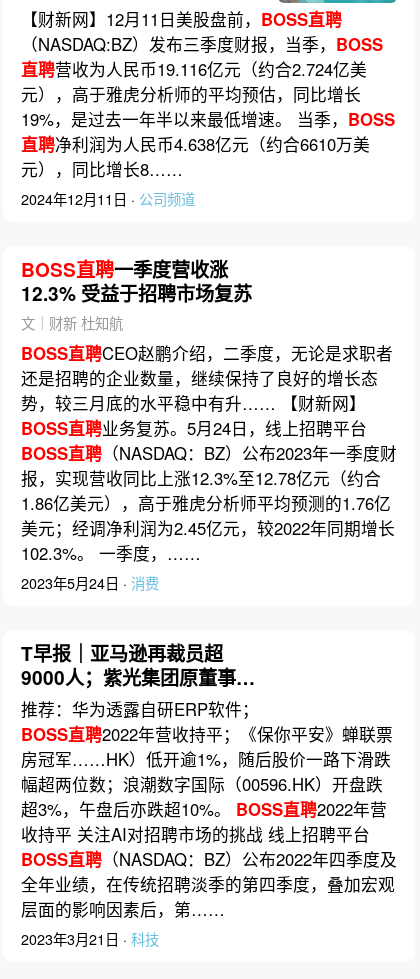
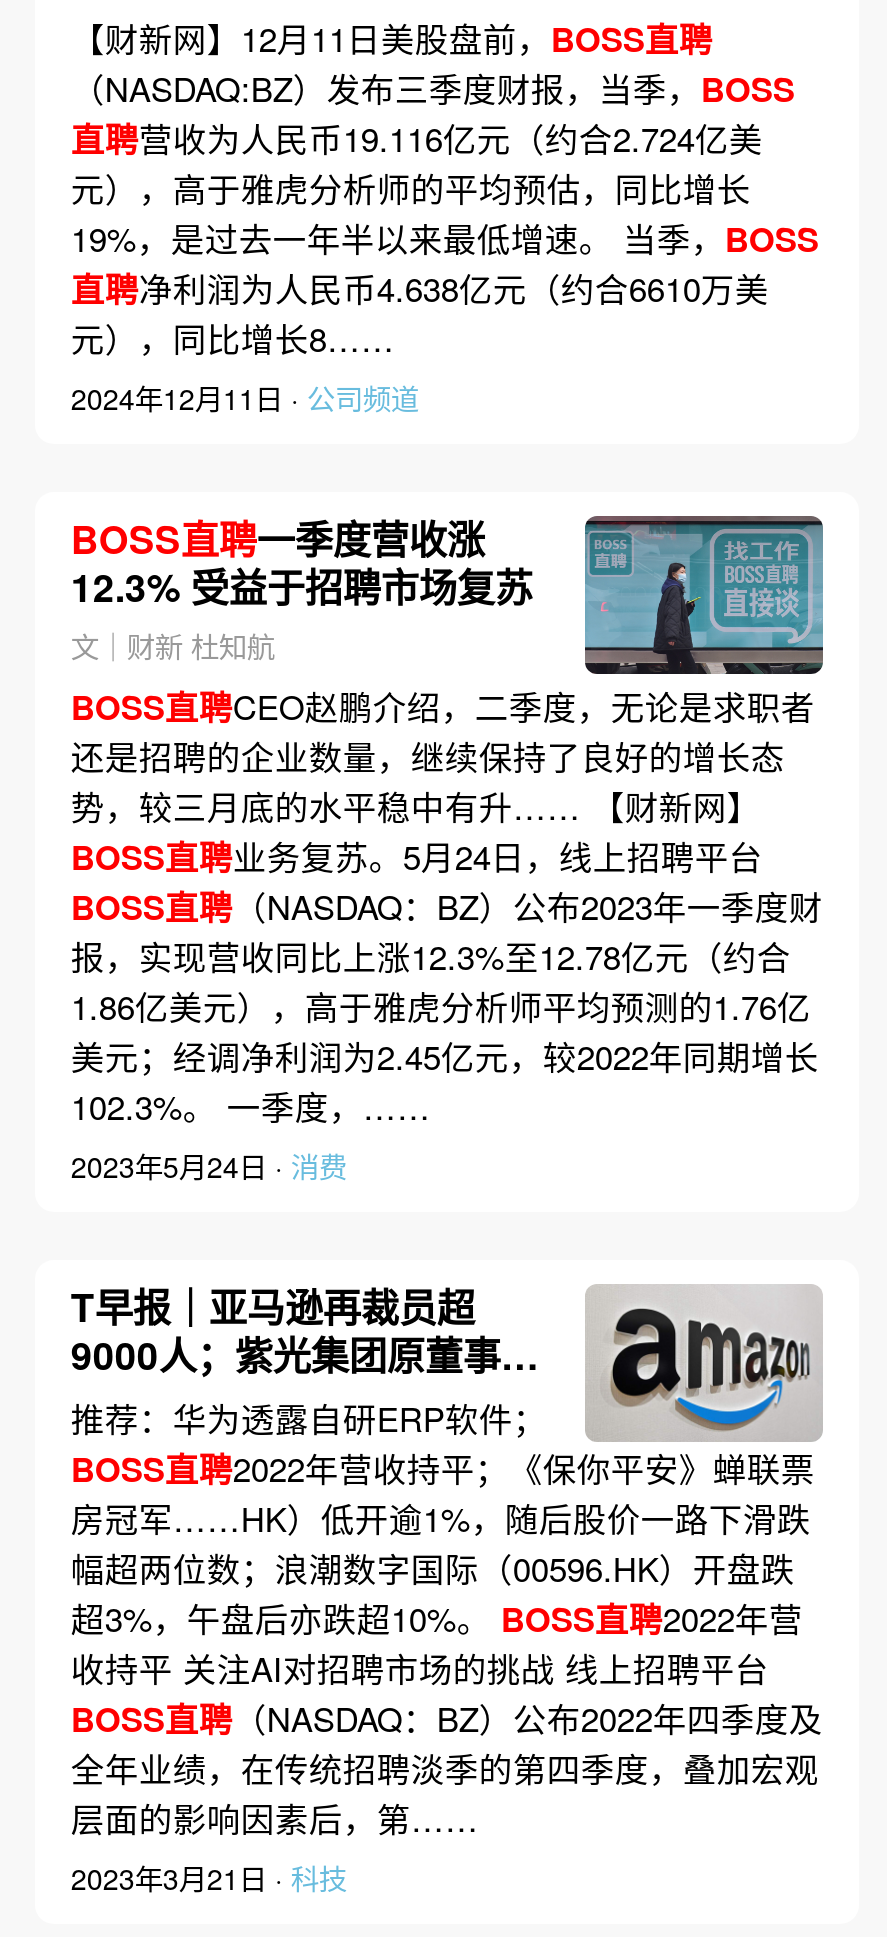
+ [image]

+ [image]
